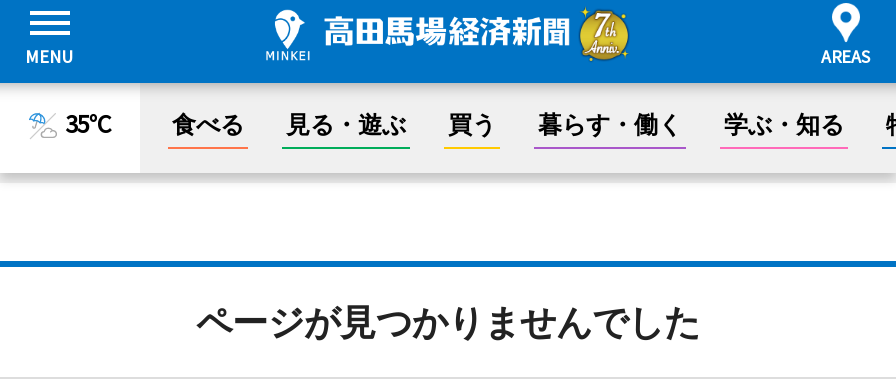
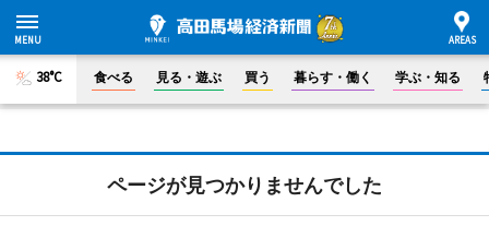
- 35°C
+ 38°C
